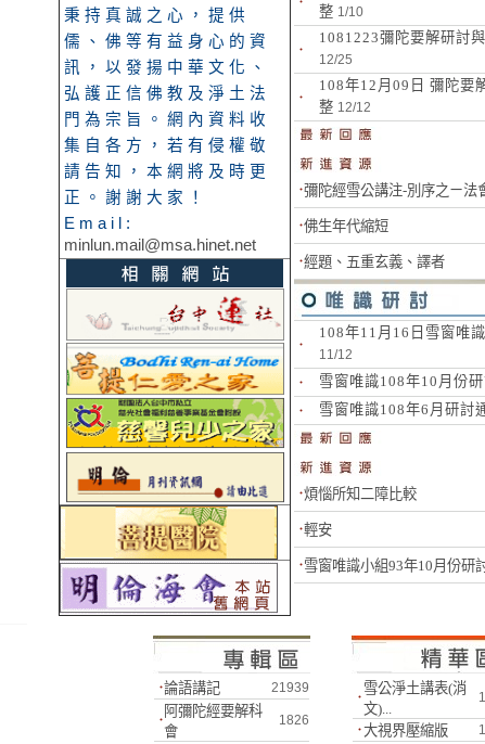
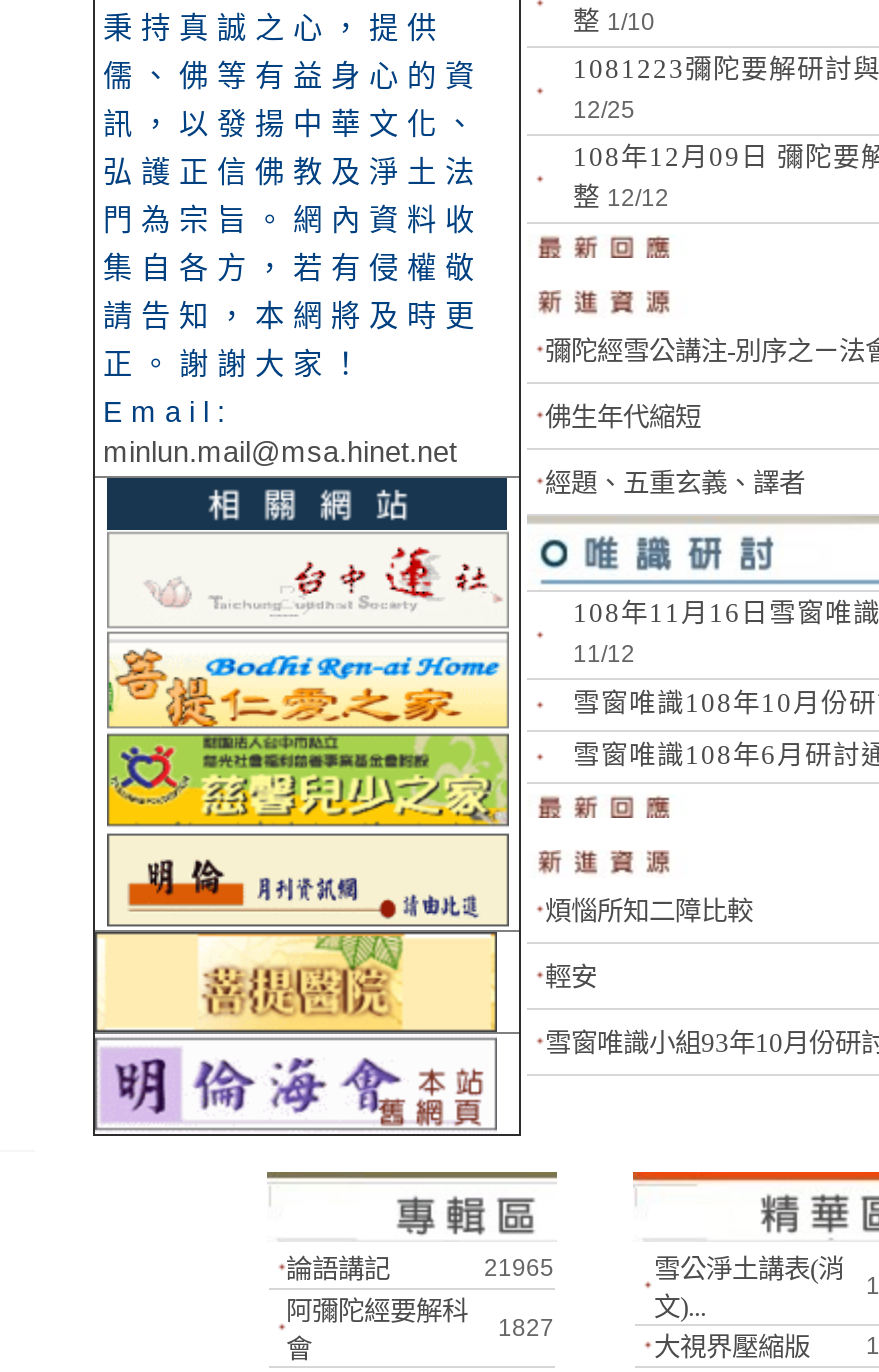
- 21939
+ 21965

- 1826
+ 1827
